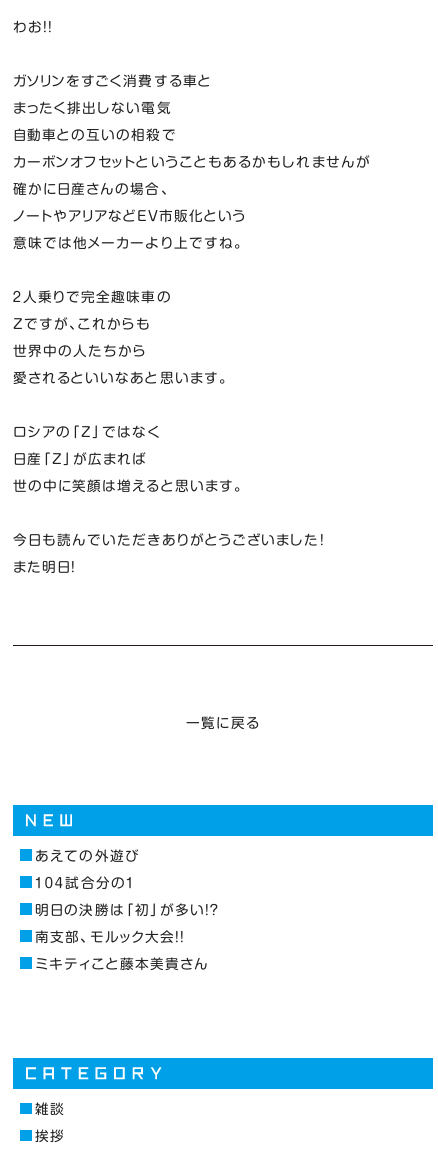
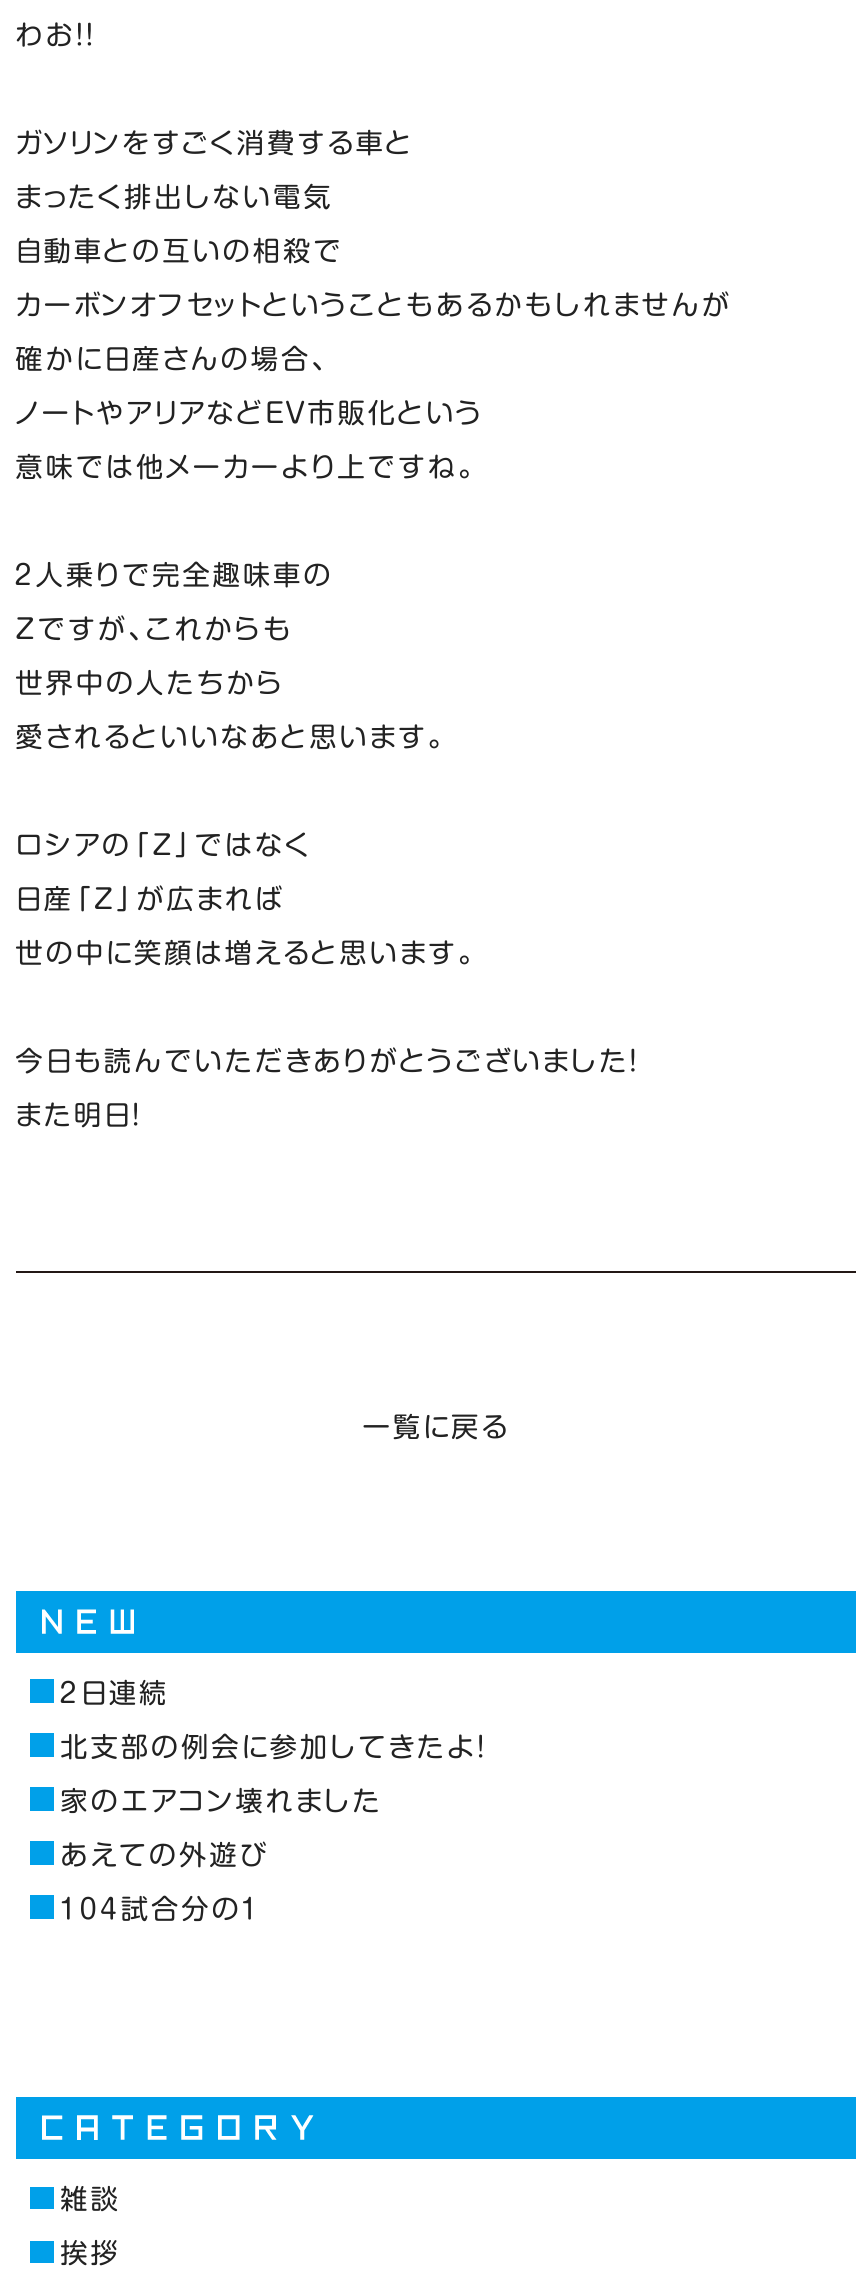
+ ２日連続
+ 北支部の例会に参加してきたよ！
+ 家のエアコン壊れました

moved down: あえての外遊び | １０４試合分の１

- 明日の決勝は「初」が多い！？
- 南支部、モルック大会！！
- ミキティこと藤本美貴さん
